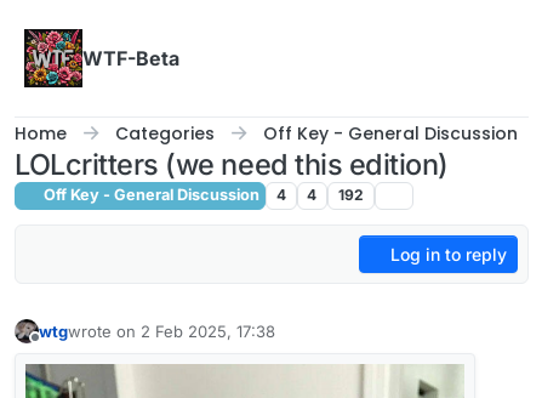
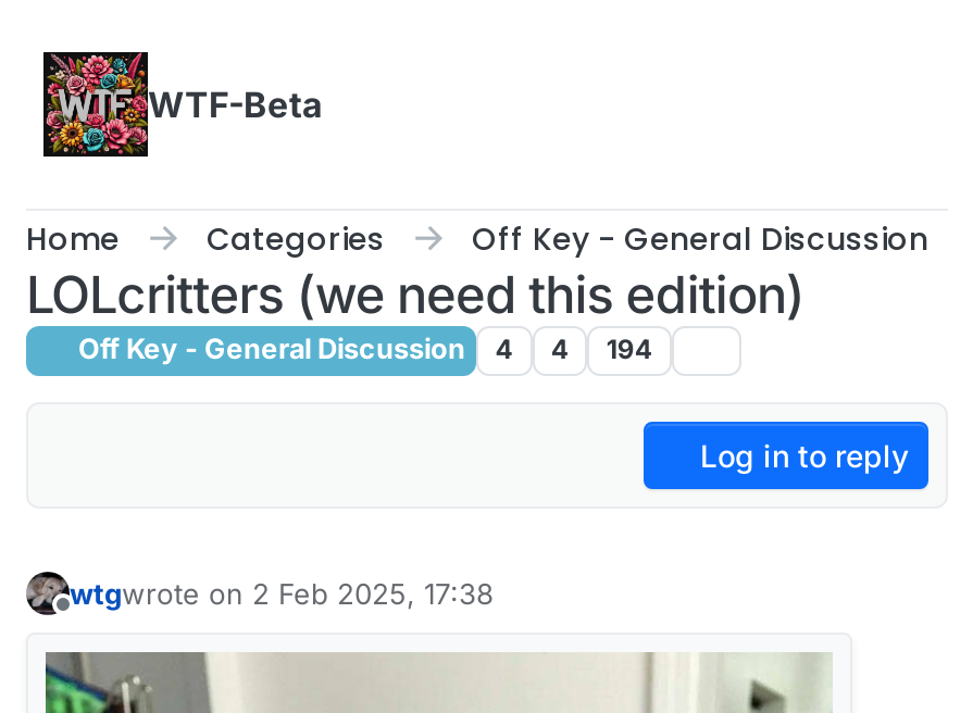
- Off Key - General Discussion 4 4 192
+ Off Key - General Discussion 4 4 194
